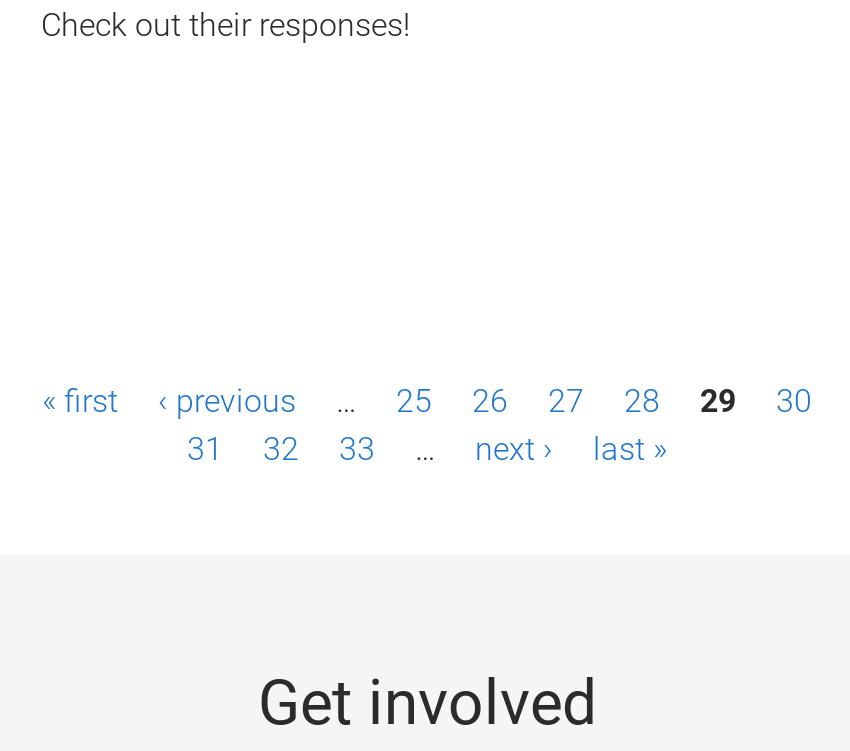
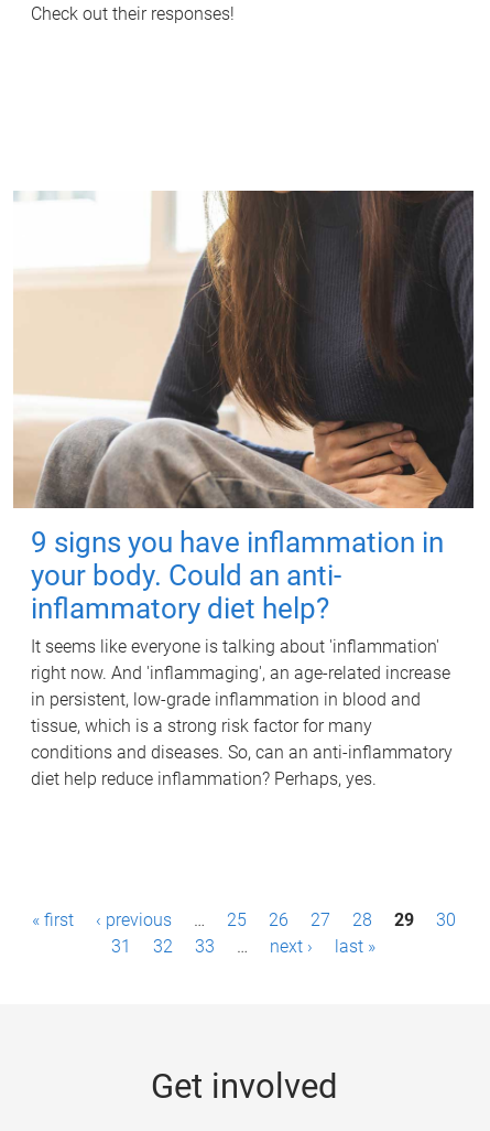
+ [image]
+ 9 signs you have inflammation in
+ your body. Could an anti-
+ inflammatory diet help?
+ It seems like everyone is talking about 'inflammation'
+ right now. And 'inflammaging', an age-related increase
+ in persistent, low-grade inflammation in blood and
+ tissue, which is a strong risk factor for many
+ conditions and diseases. So, can an anti-inflammatory
+ diet help reduce inflammation? Perhaps, yes.
